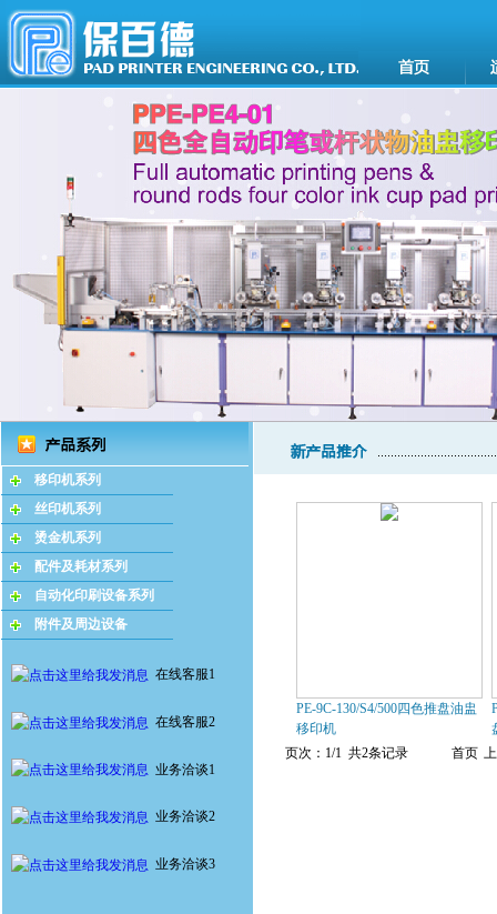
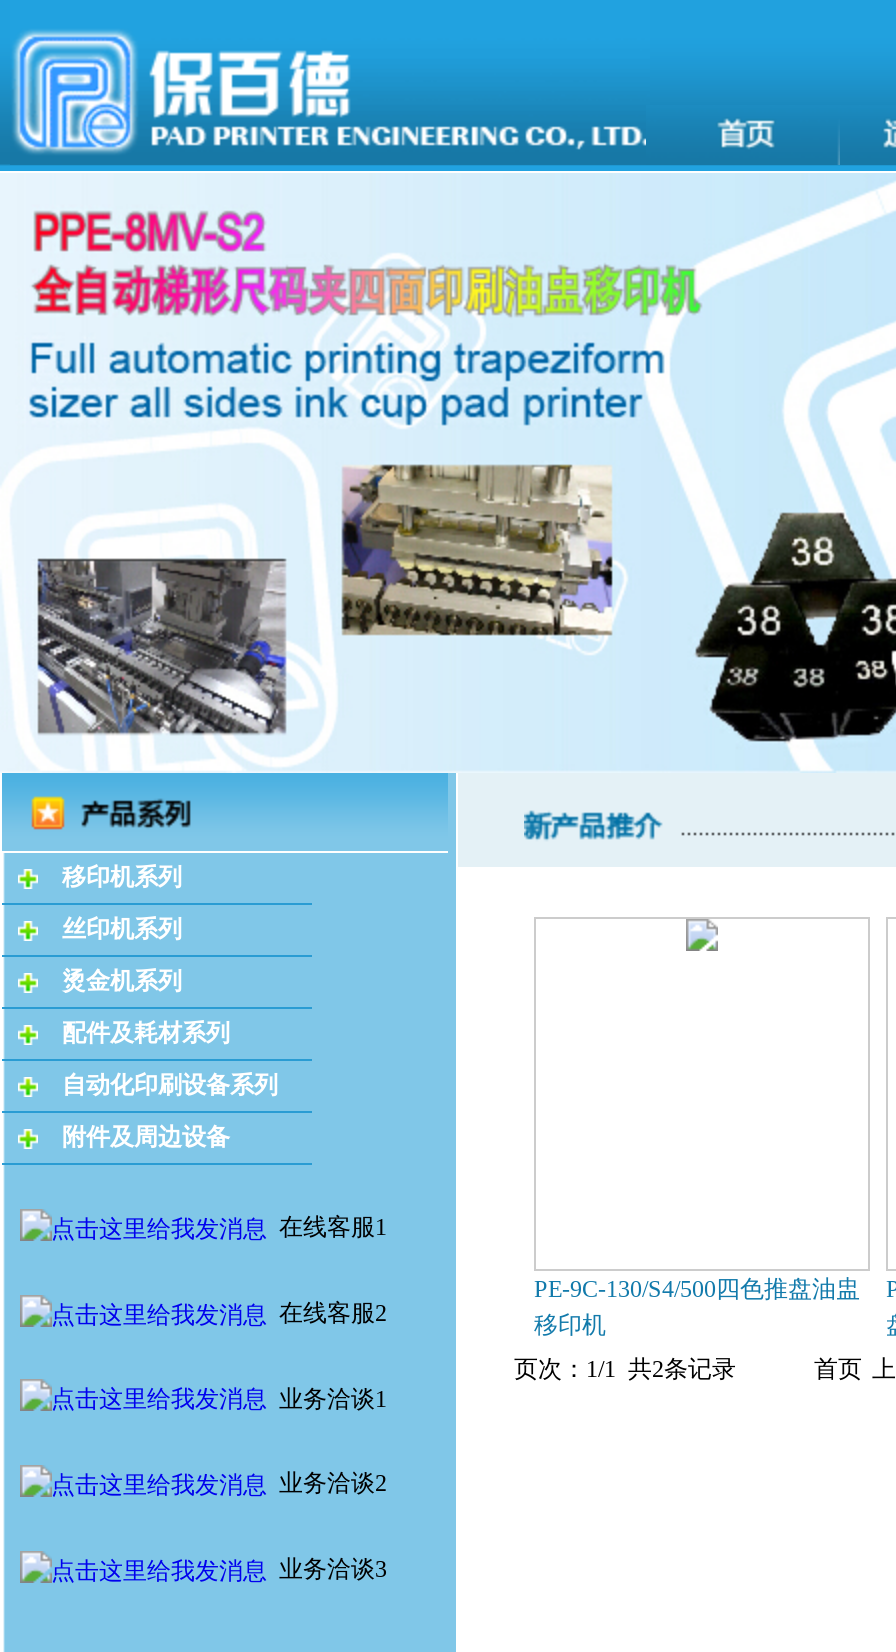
- [image]
+ [image]
